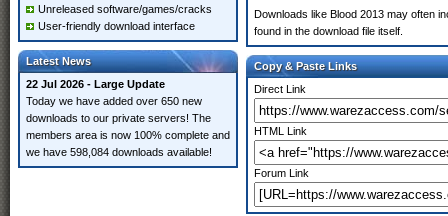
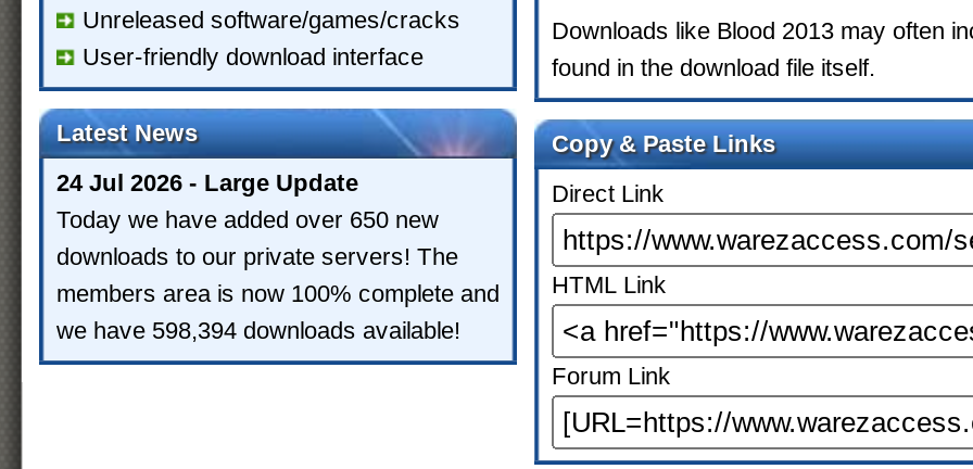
- 22 Jul 2026 - Large Update
+ 24 Jul 2026 - Large Update

- we have 598,084 downloads available!
+ we have 598,394 downloads available!
